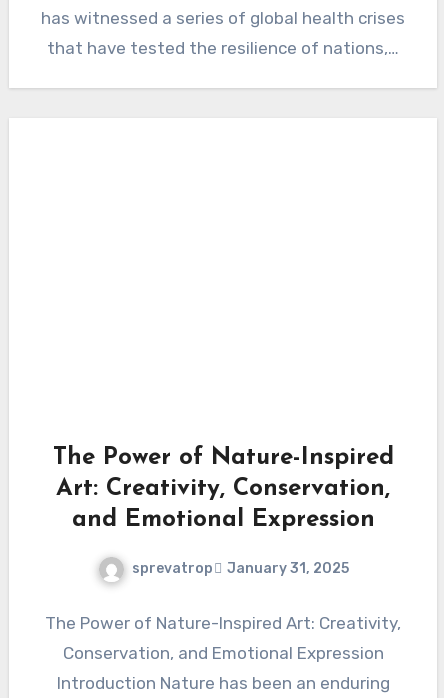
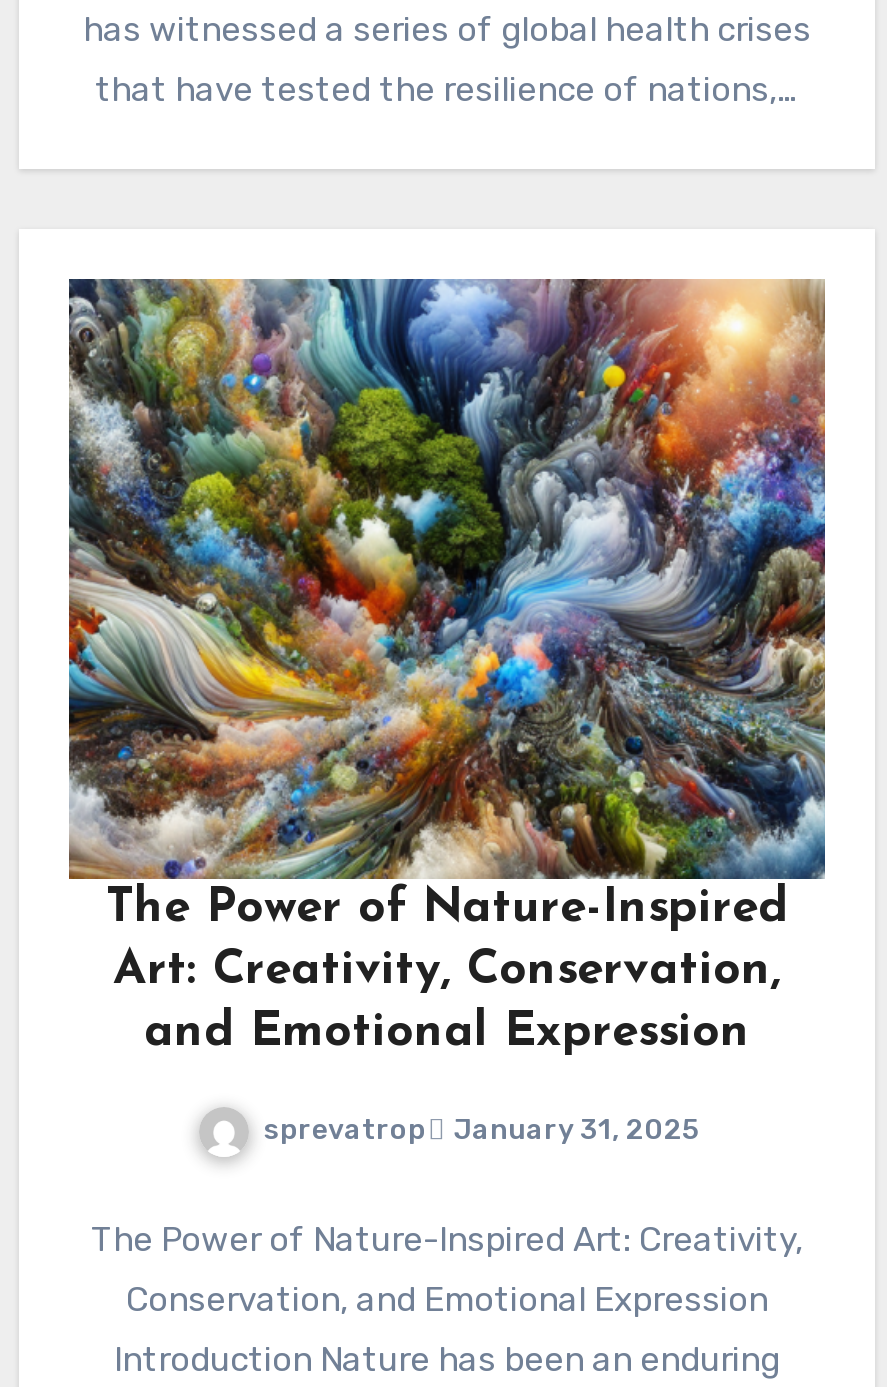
+ [image]
